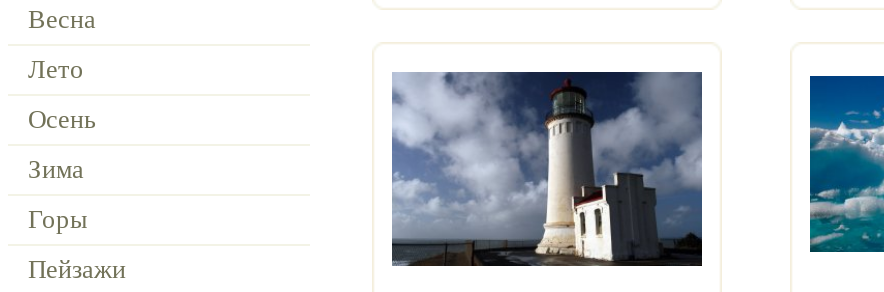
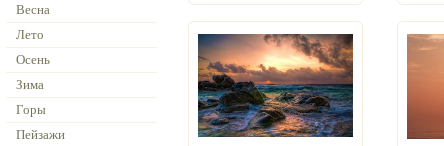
- [image]
+ [image]

- [image]
+ [image]
